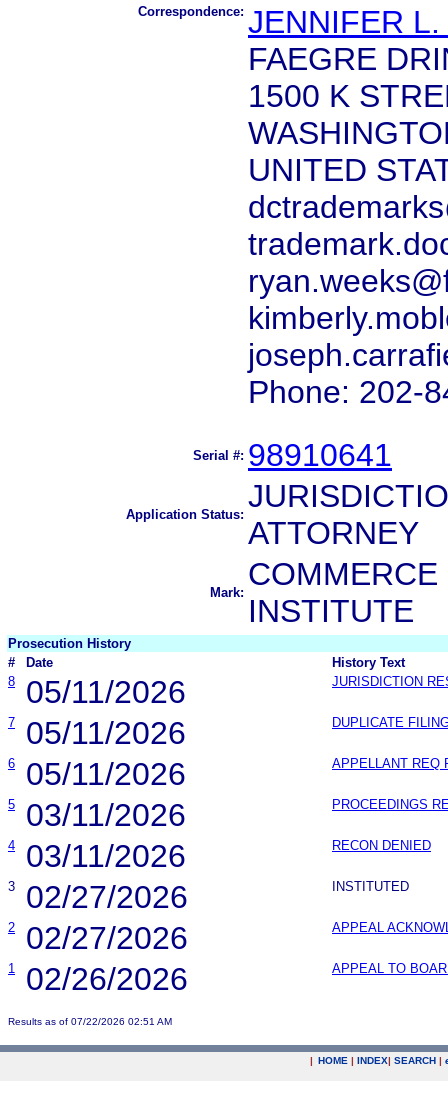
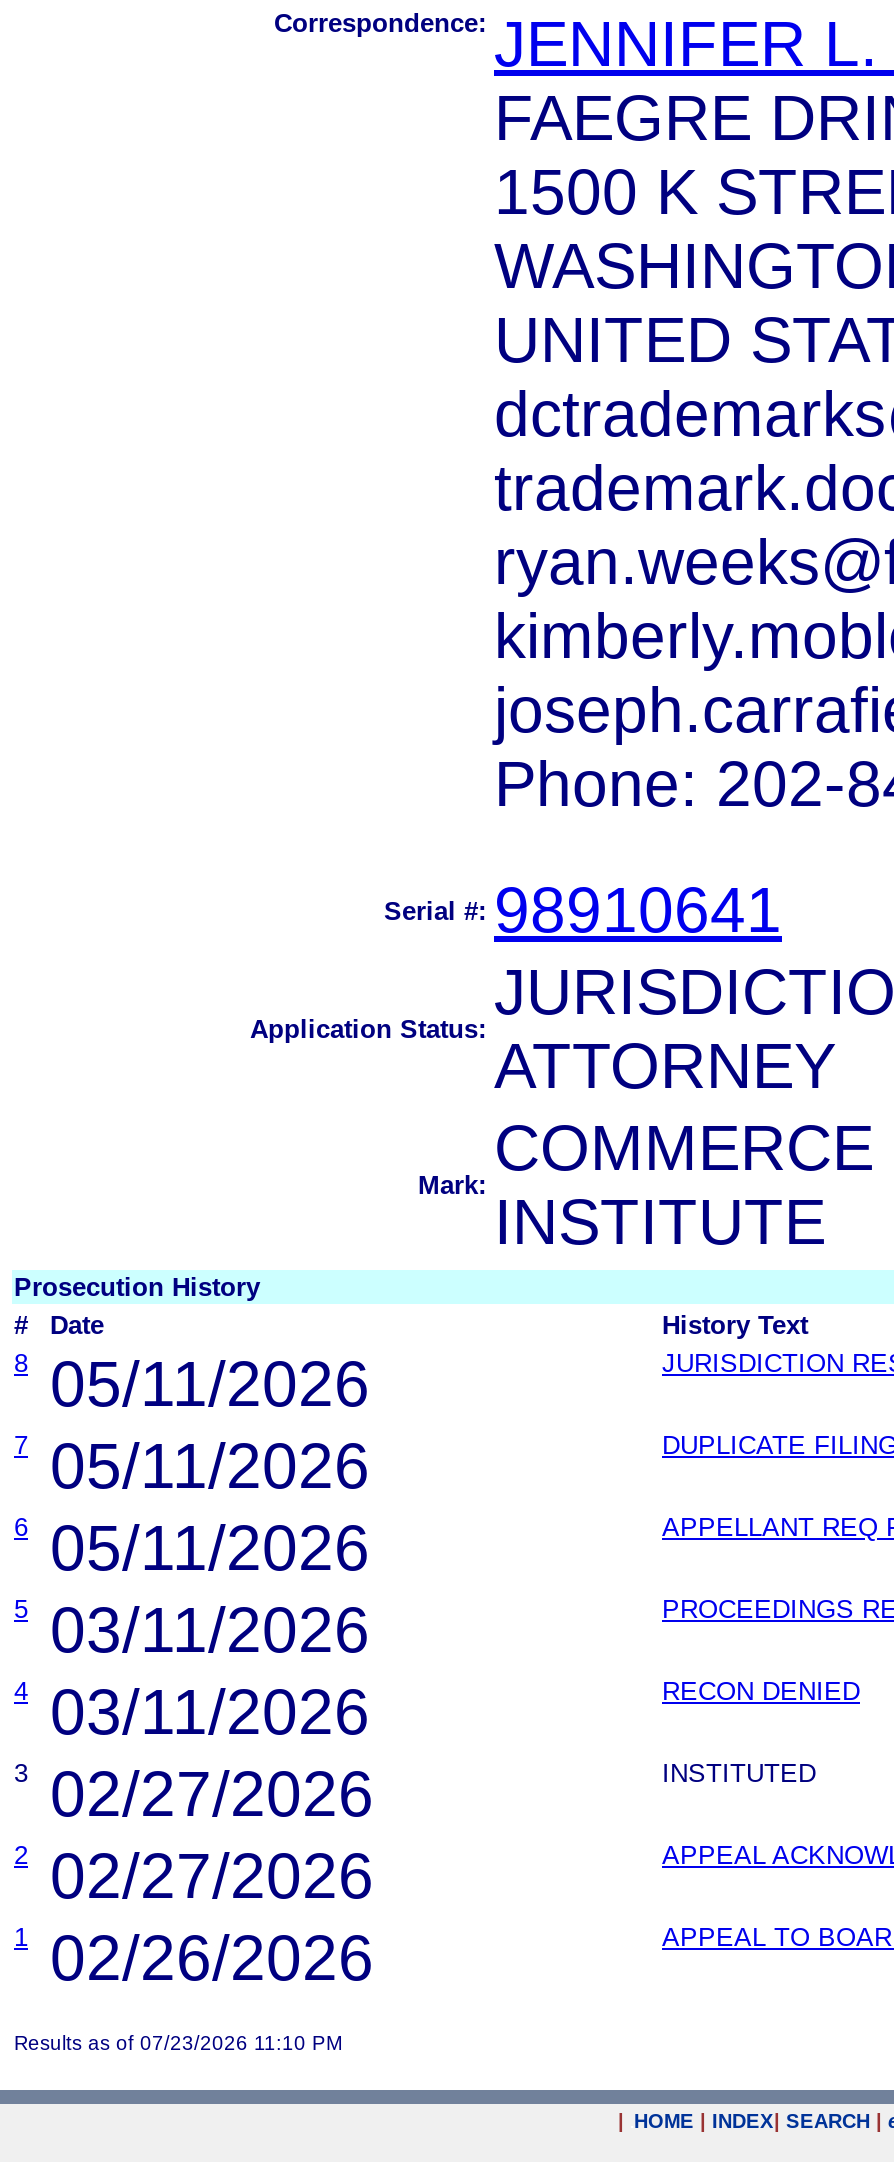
- Results as of 07/22/2026 02:51 AM
+ Results as of 07/23/2026 11:10 PM
